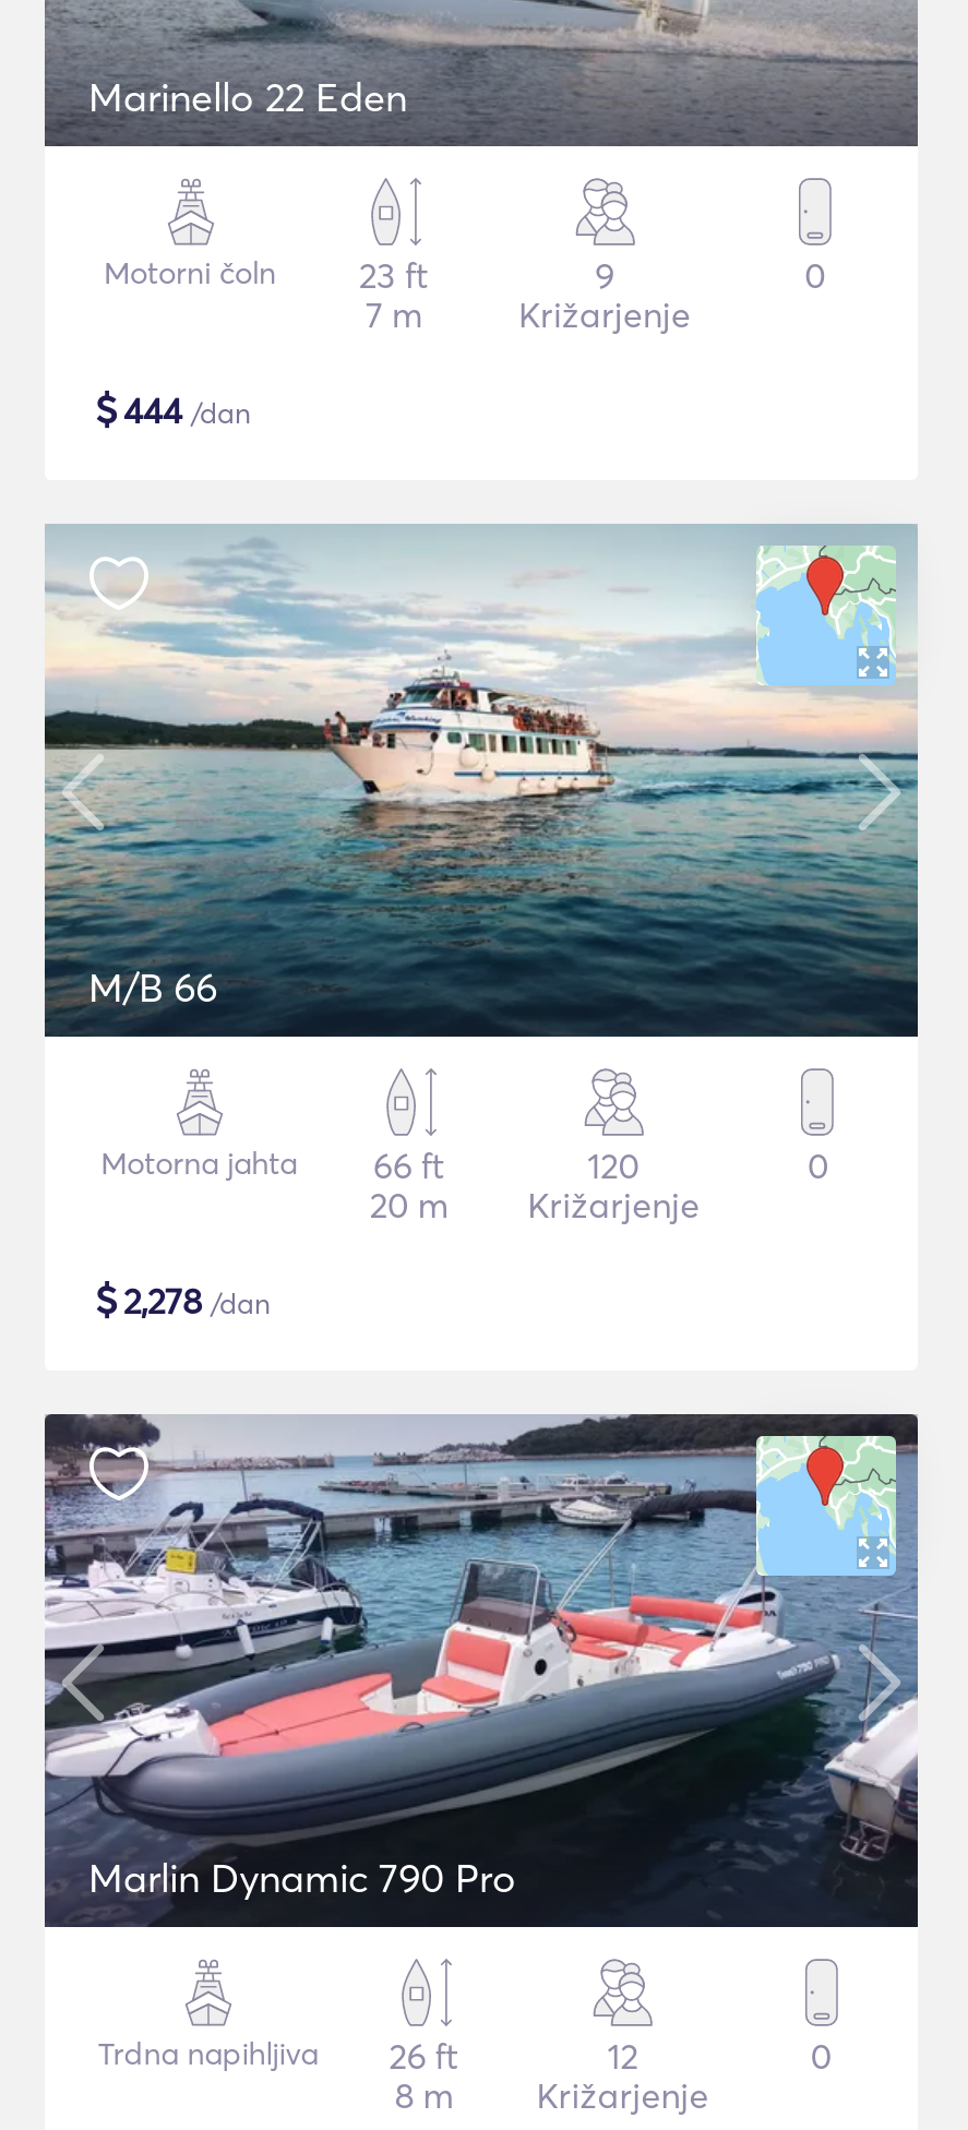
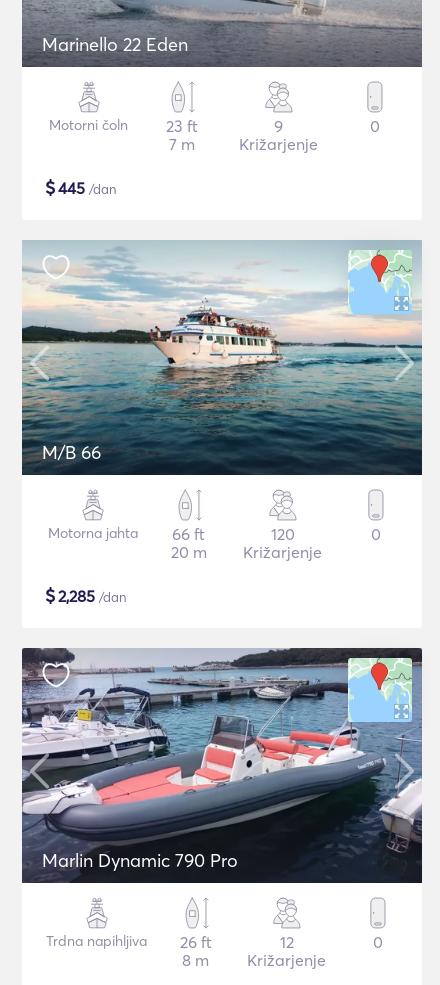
- $444 /dan
+ $445 /dan

- $2,278 /dan
+ $2,285 /dan
